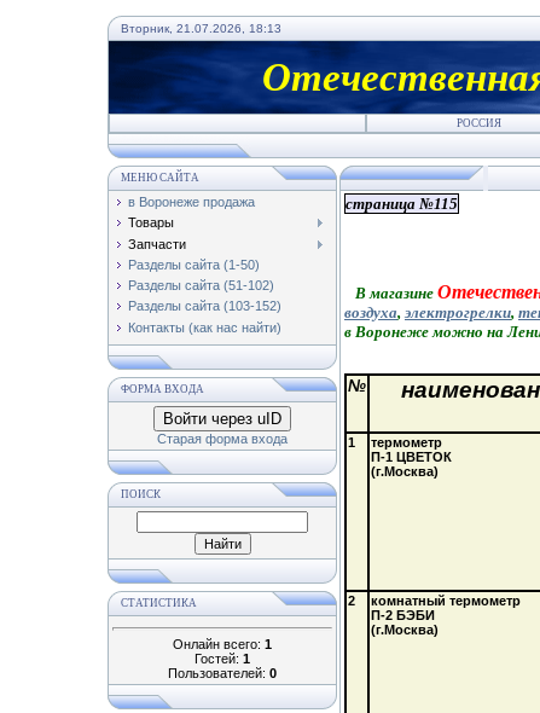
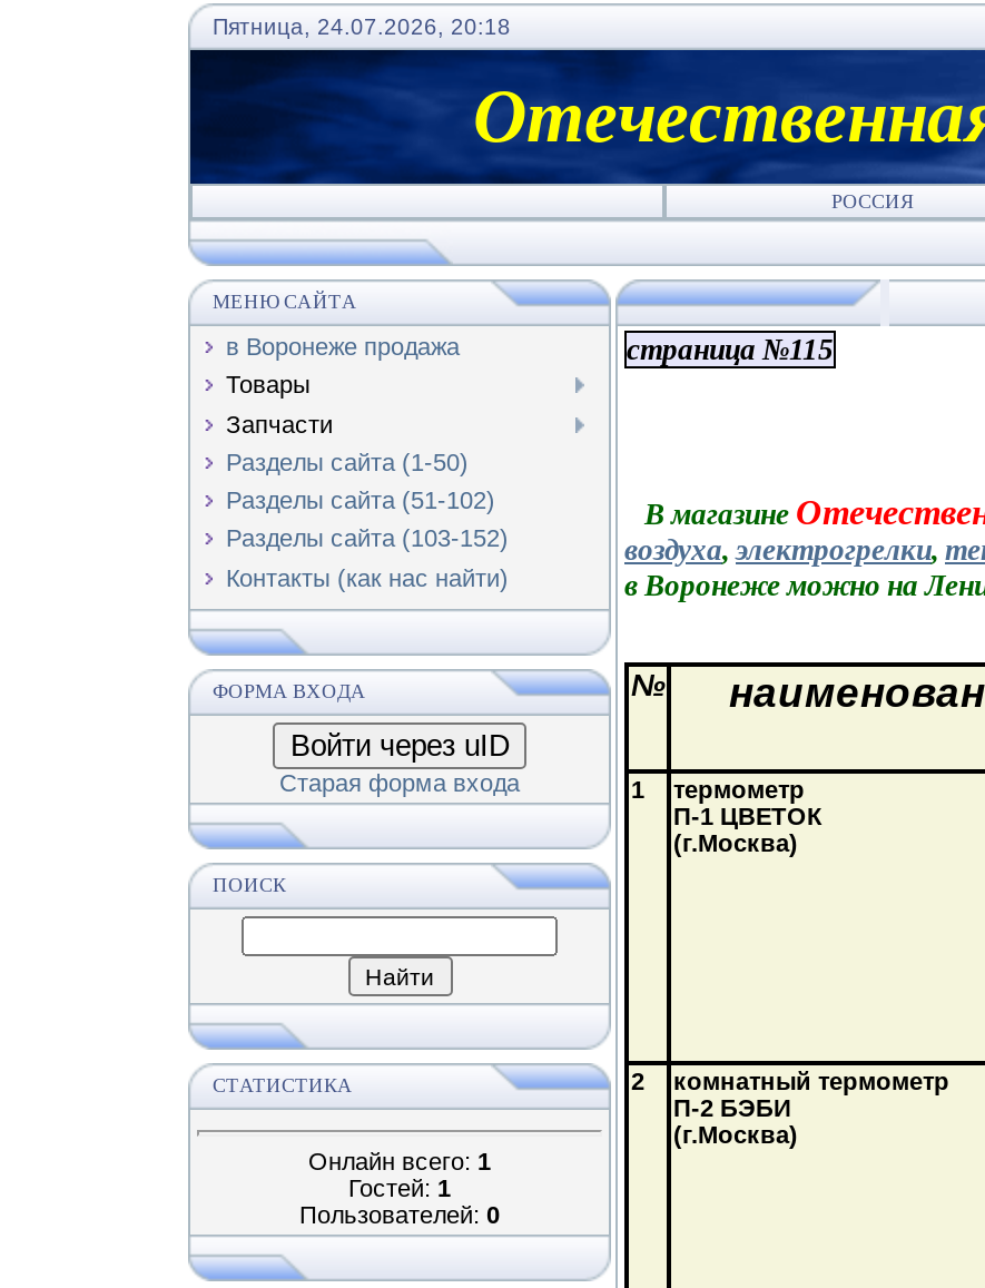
- Вторник, 21.07.2026, 18:13
+ Пятница, 24.07.2026, 20:18
